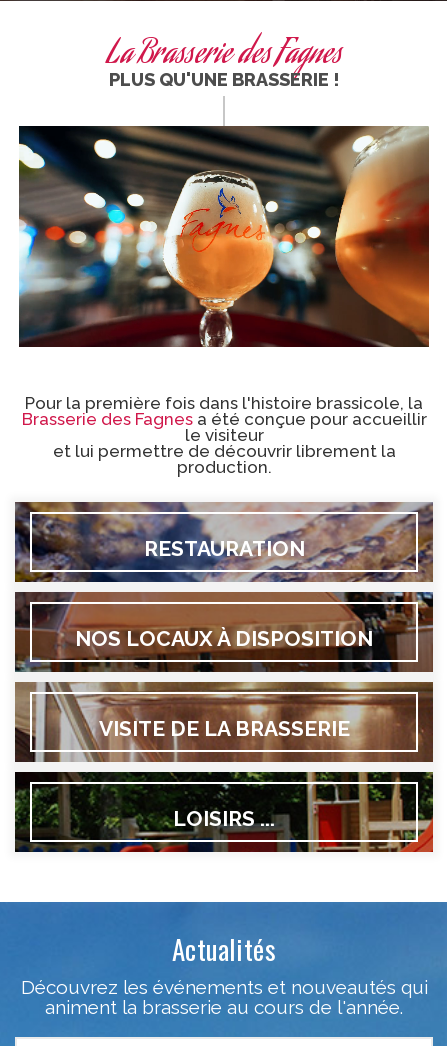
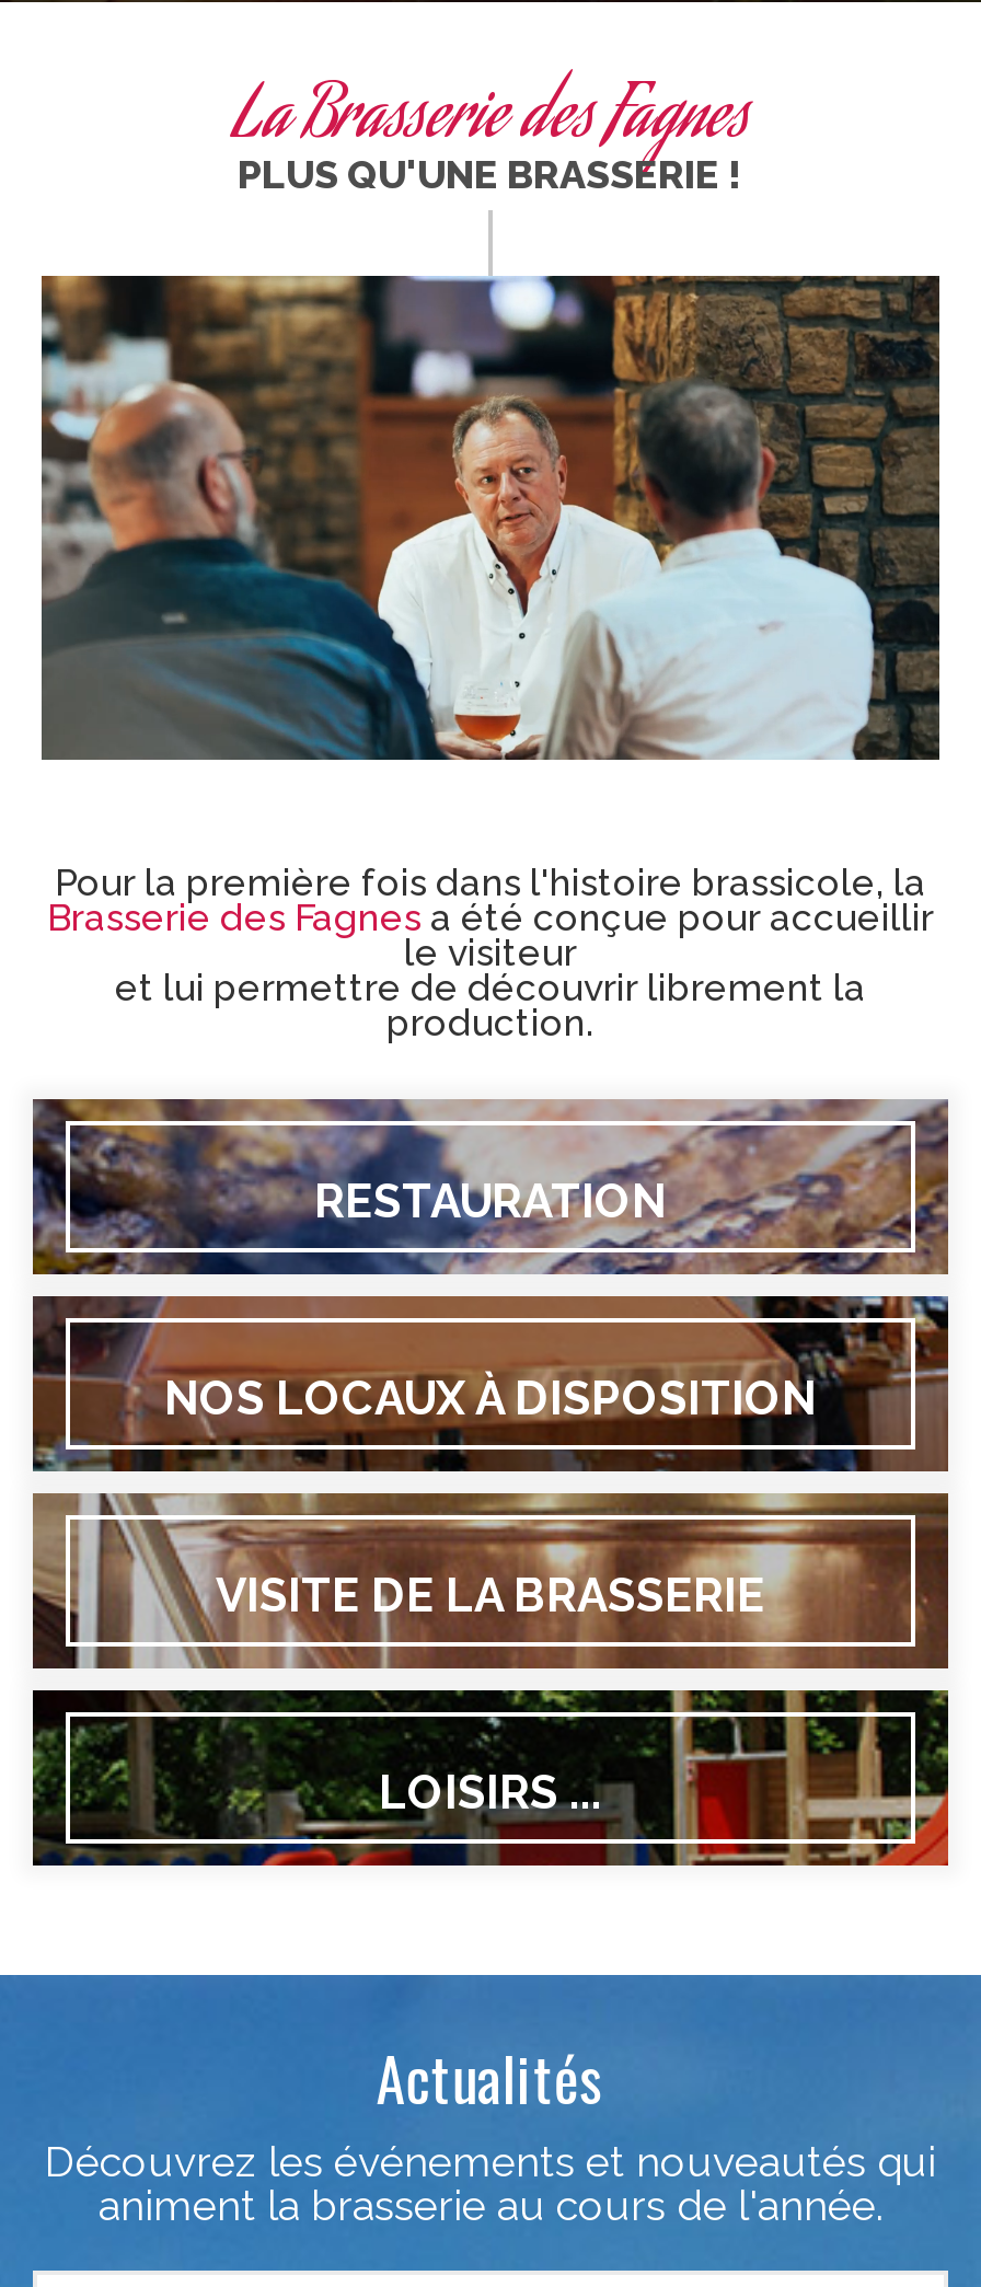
- [image]
+ [image]
